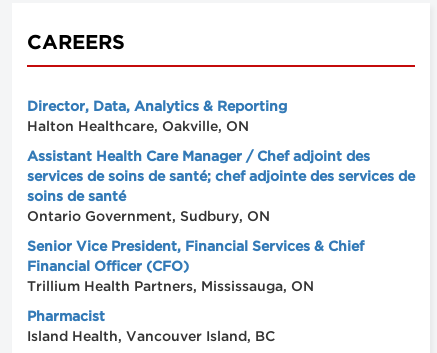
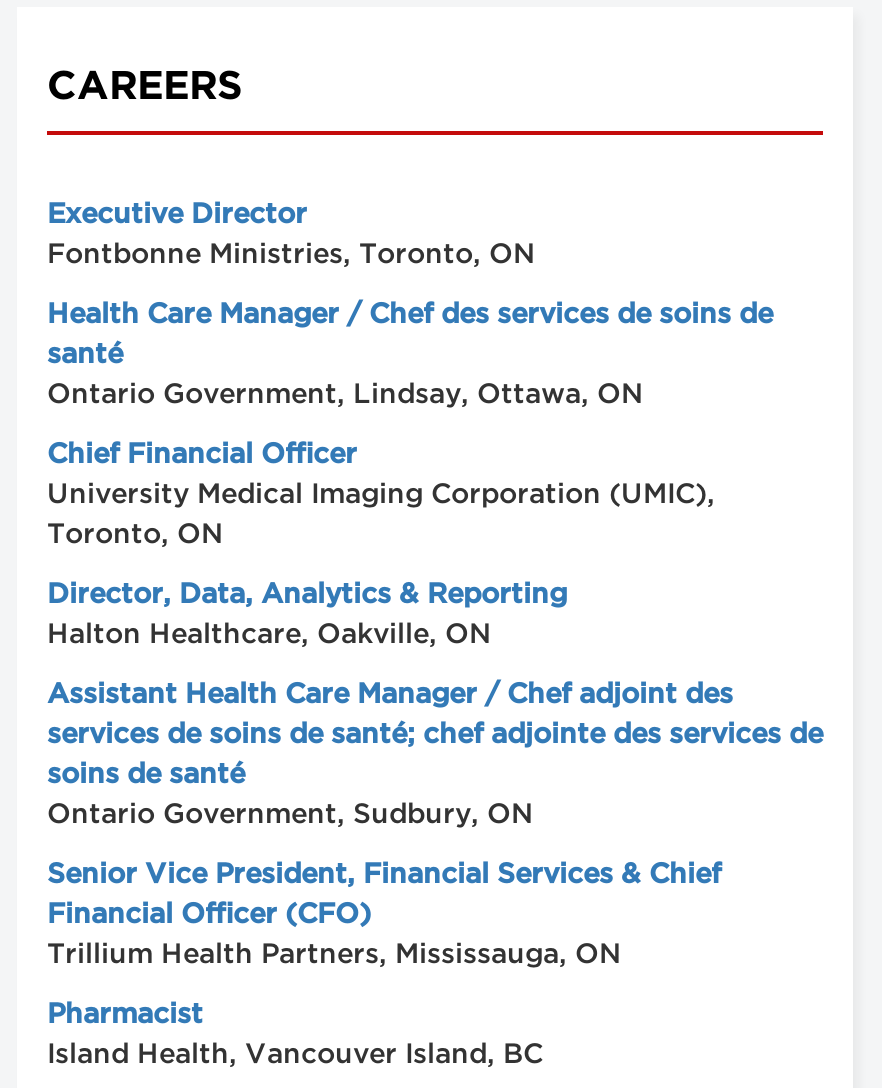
+ Executive Director
+ Fontbonne Ministries, Toronto, ON
+ Health Care Manager / Chef des services de soins de
+ santé
+ Ontario Government, Lindsay, Ottawa, ON
+ Chief Financial Officer
+ University Medical Imaging Corporation (UMIC),
+ Toronto, ON
